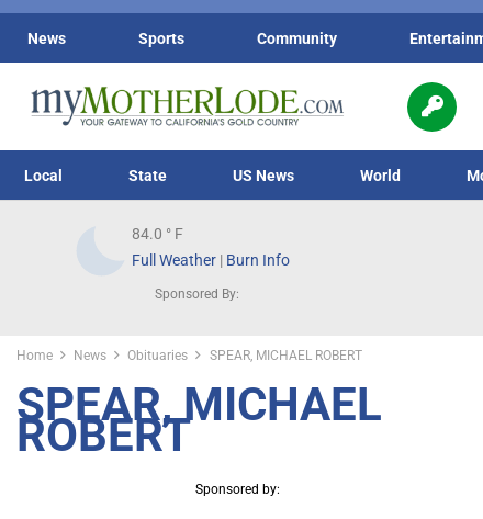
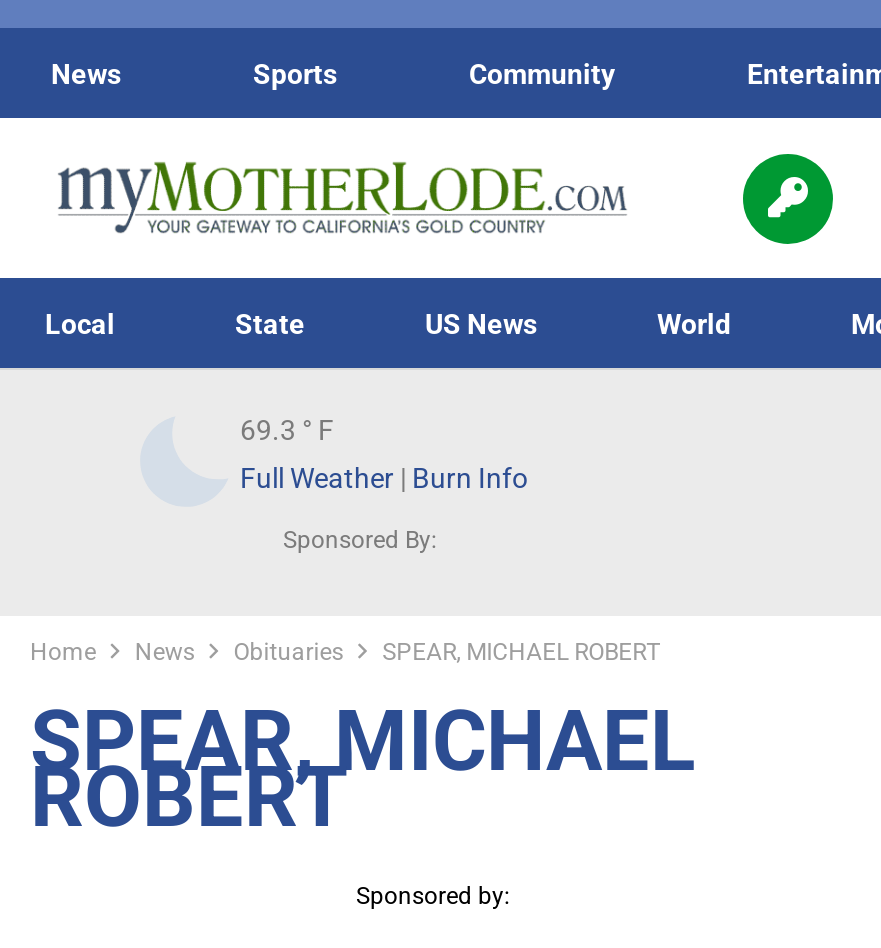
- 84.0 ° F
+ 69.3 ° F
